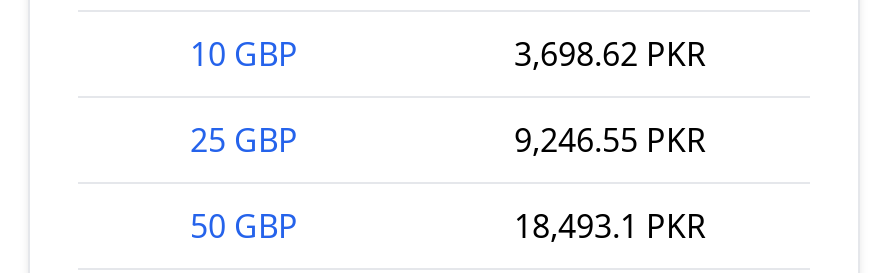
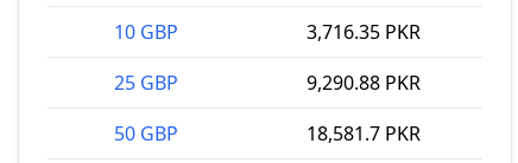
- 3,698.62 PKR
+ 3,716.35 PKR

- 9,246.55 PKR
+ 9,290.88 PKR

- 18,493.1 PKR
+ 18,581.7 PKR
